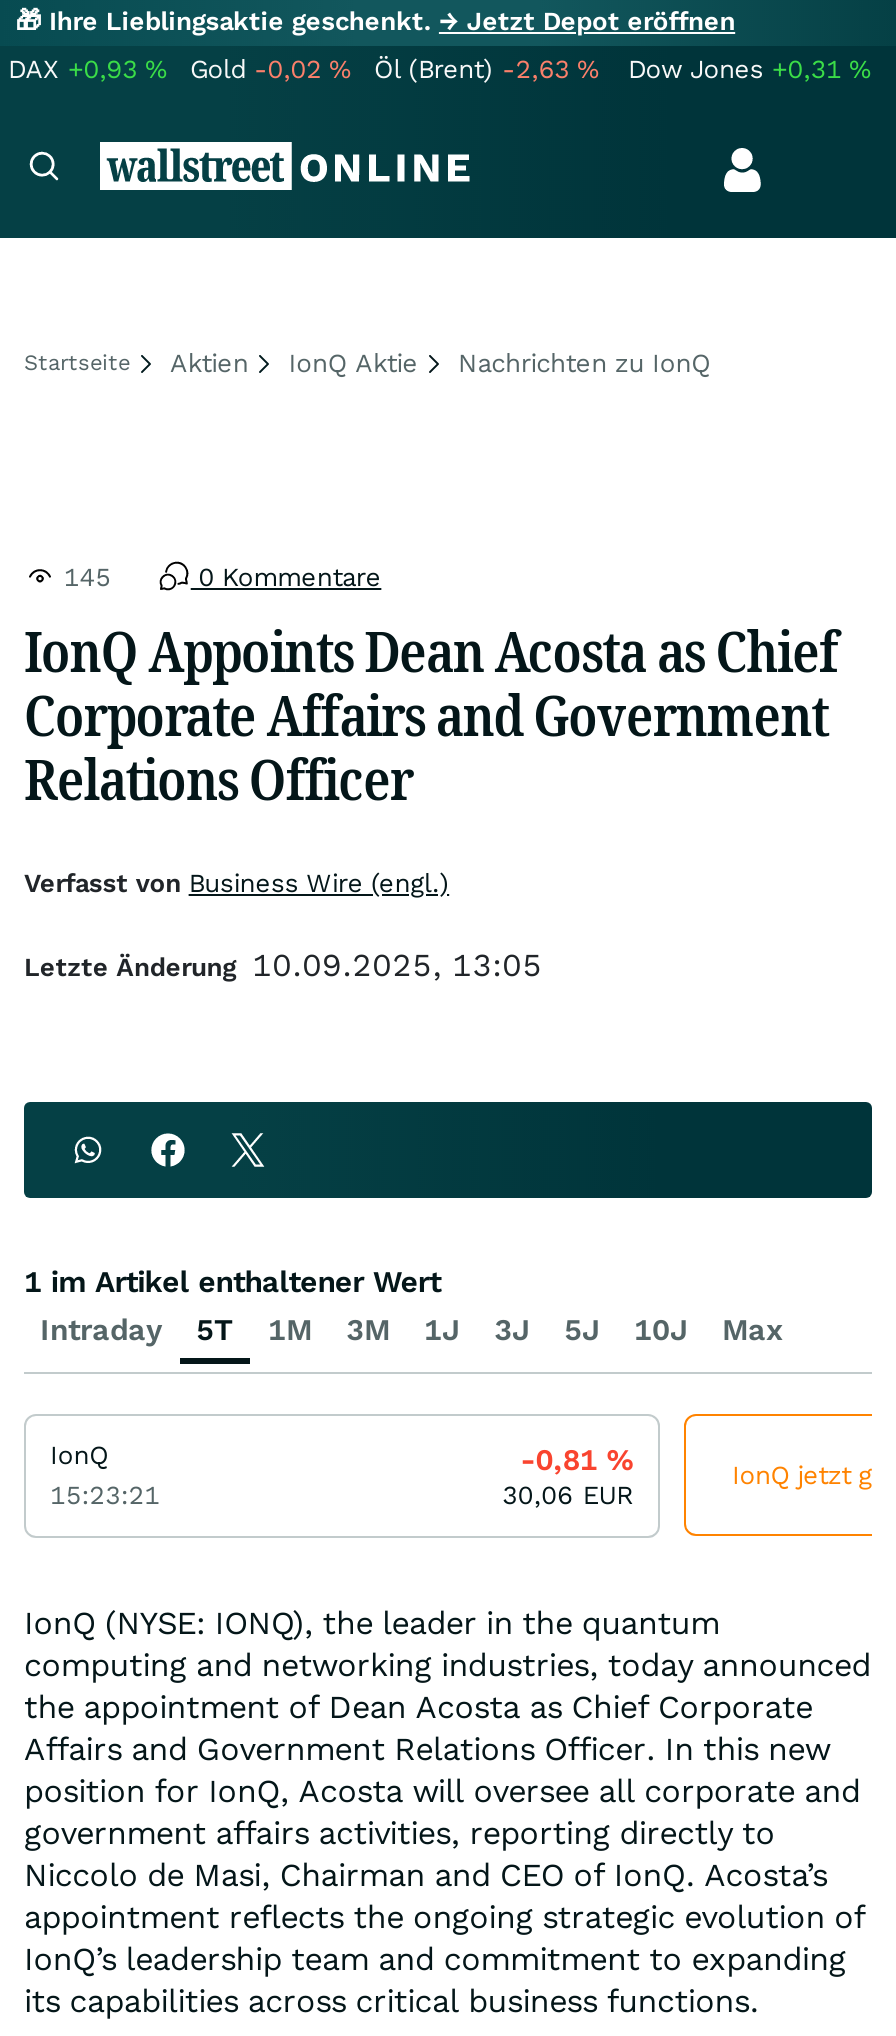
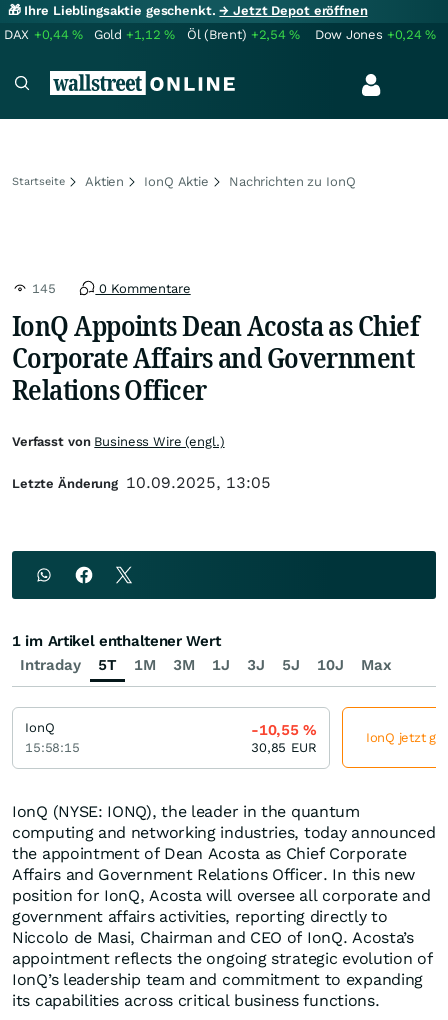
- DAX +0,93%
+ DAX +0,44%

- Gold -0,02%
+ Gold +1,12%

- Öl (Brent) -2,63%
+ Öl (Brent) +2,54%

- Dow Jones +0,31%
+ Dow Jones +0,24%

- -0,81%
+ -10,55%

- 15:23:21
+ 15:58:15

- 30,06 EUR
+ 30,85 EUR
